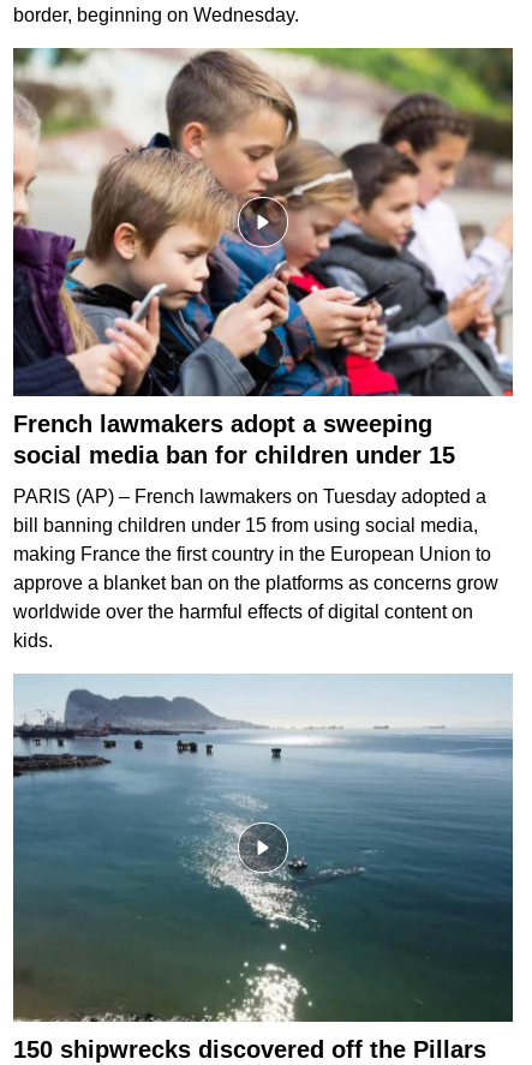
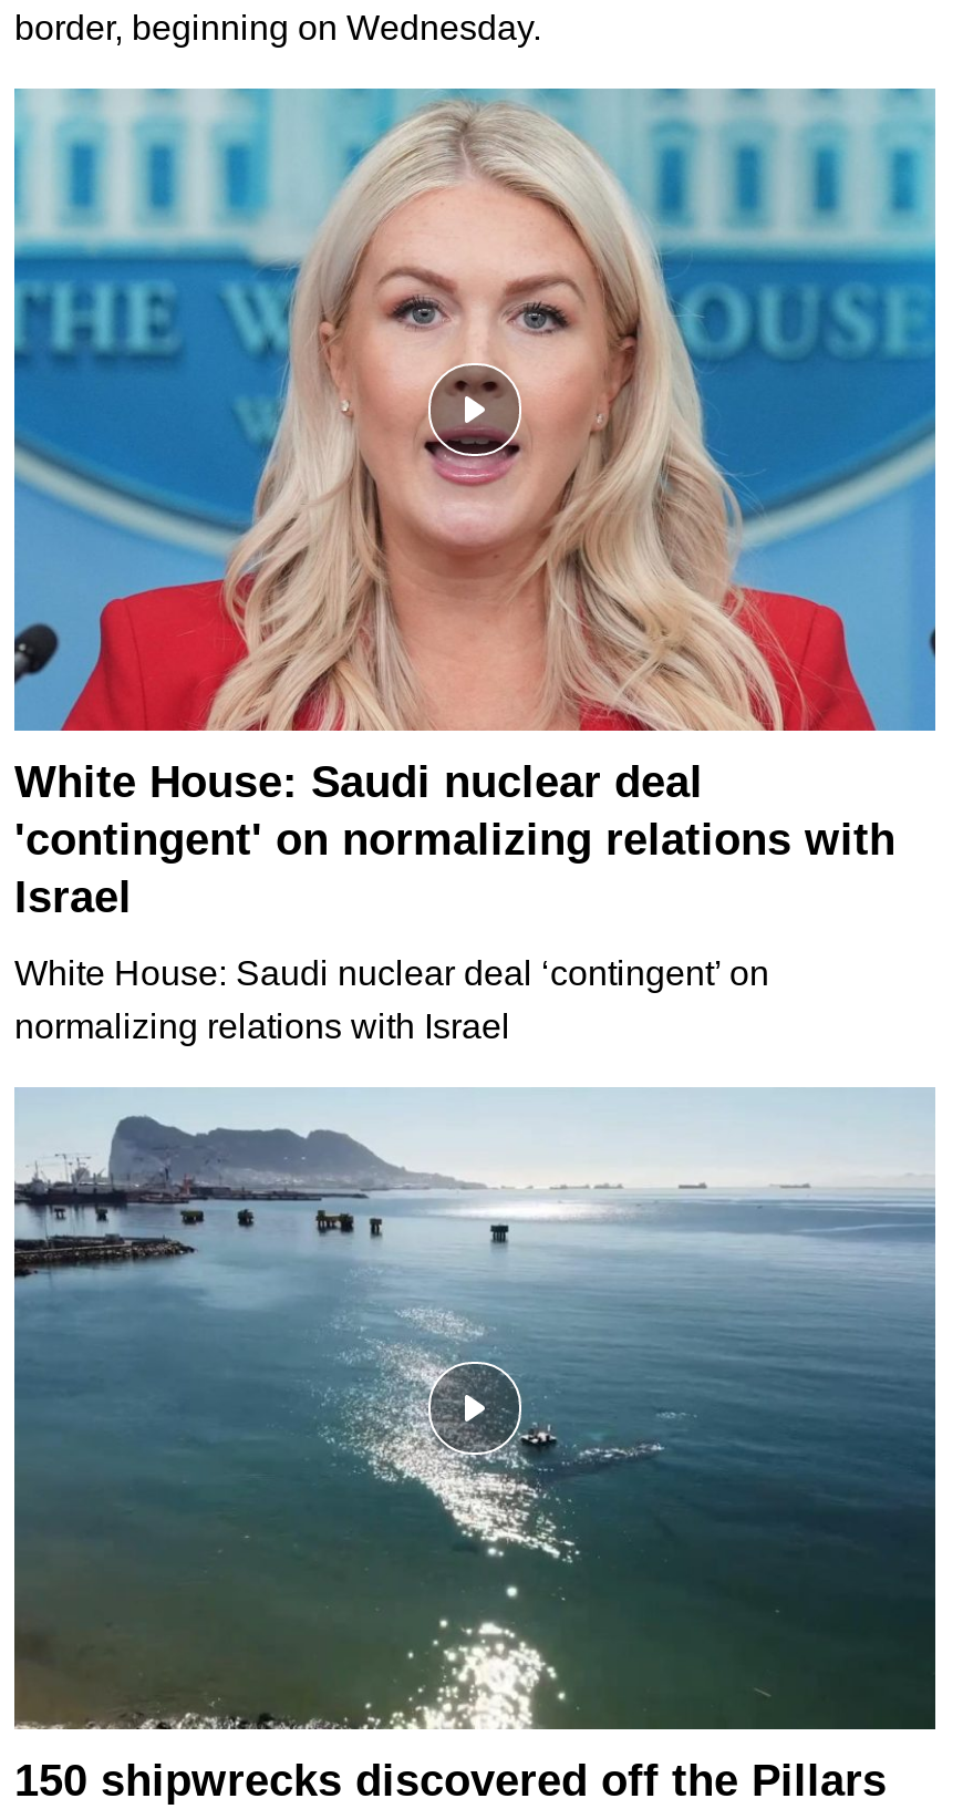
- [image]
- French lawmakers adopt a sweeping
- social media ban for children under 15
+ [image]
+ White House: Saudi nuclear deal
+ 'contingent' on normalizing relations with
+ Israel

- PARIS (AP) – French lawmakers on Tuesday adopted a
- bill banning children under 15 from using social media,
- making France the first country in the European Union to
- approve a blanket ban on the platforms as concerns grow
- worldwide over the harmful effects of digital content on
- kids.
+ White House: Saudi nuclear deal ‘contingent’ on
+ normalizing relations with Israel
